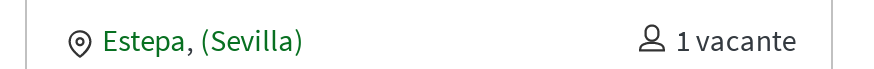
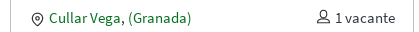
- Estepa, (Sevilla)
+ Cullar Vega, (Granada)
